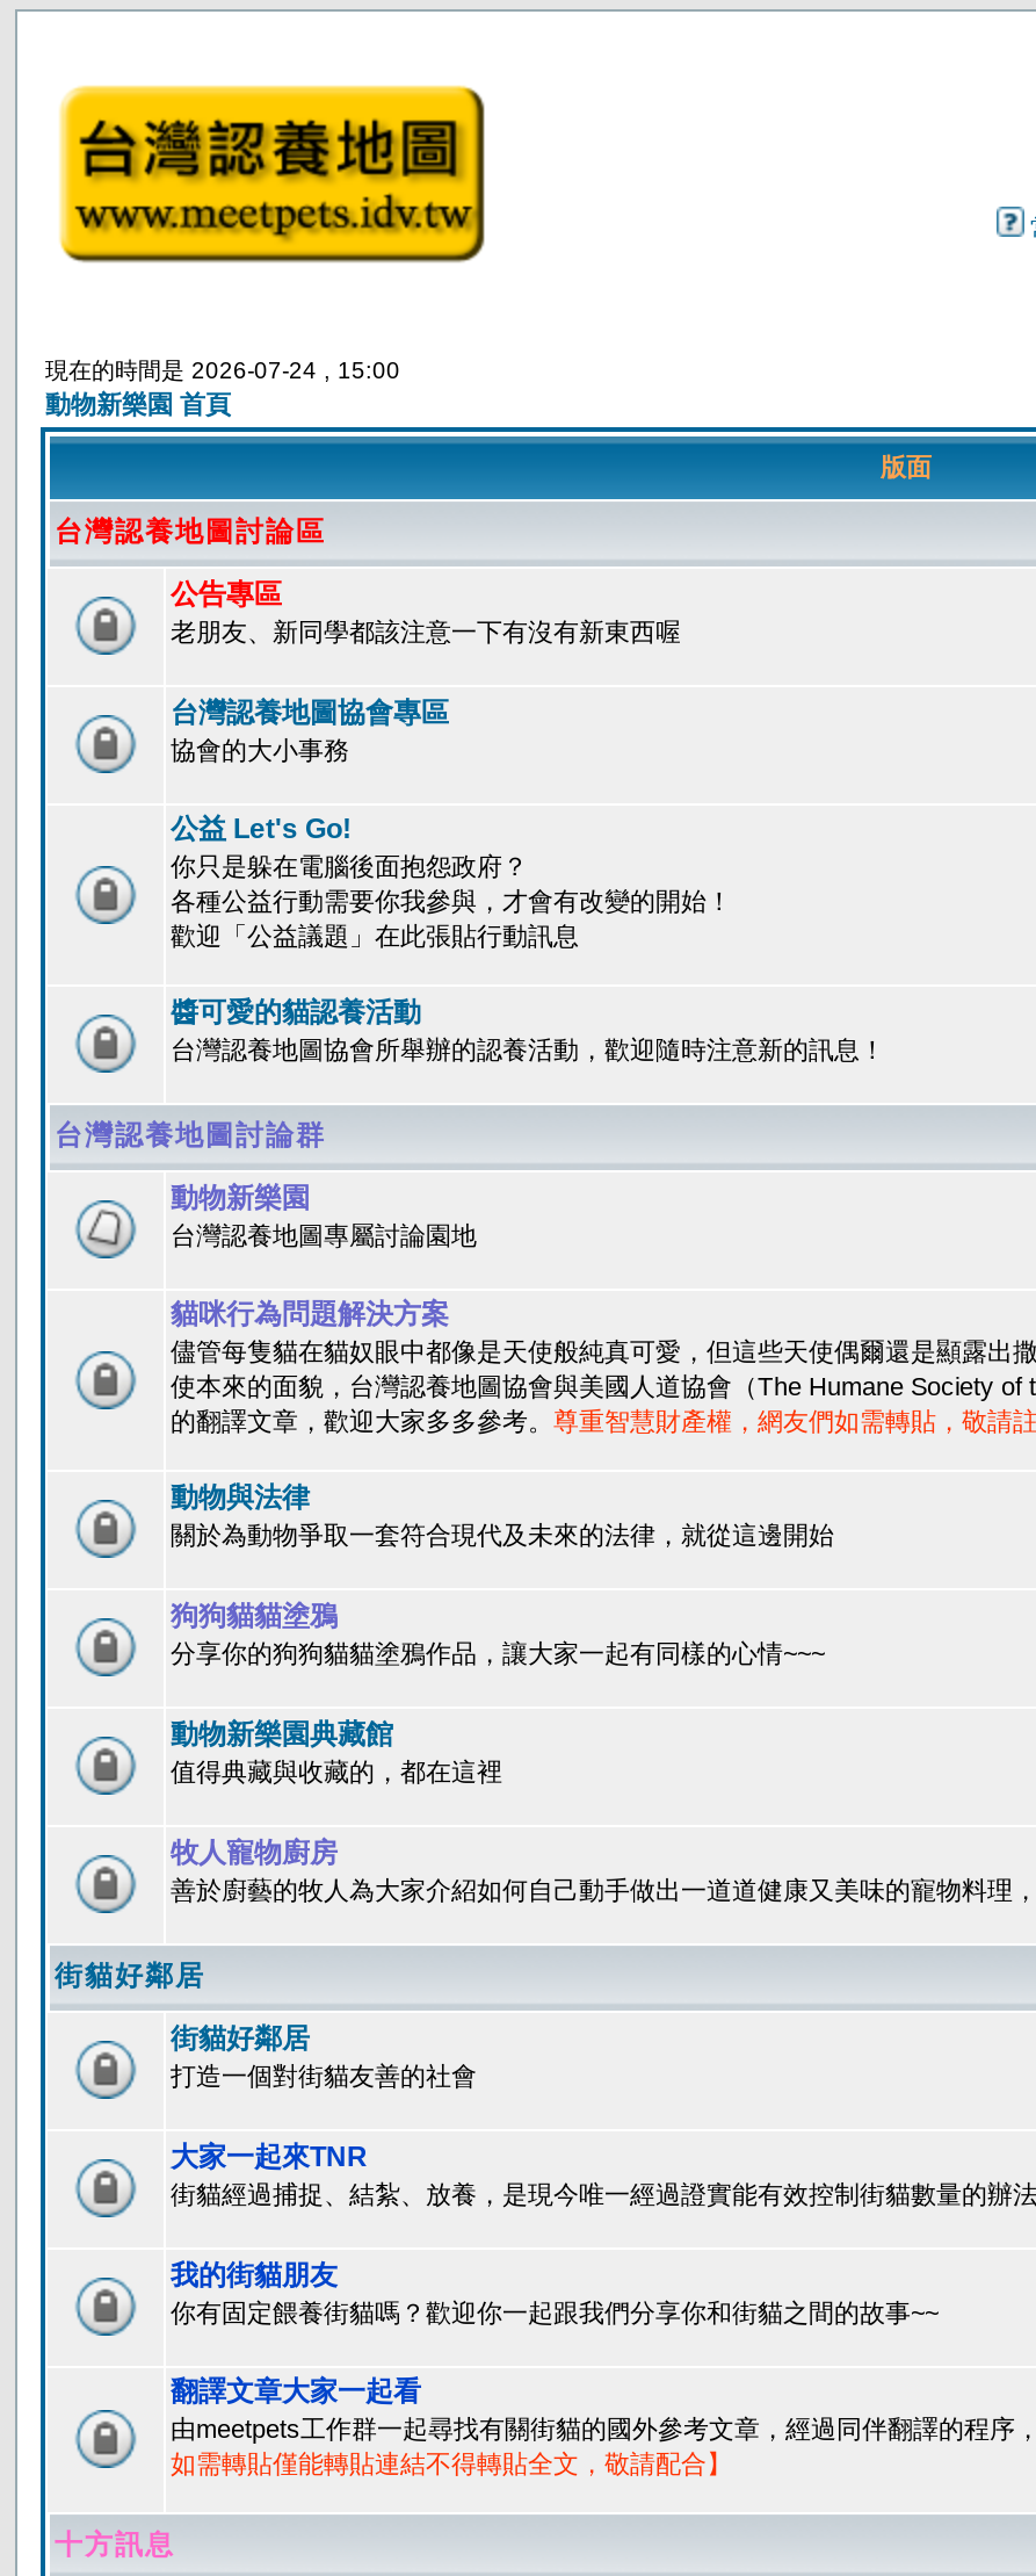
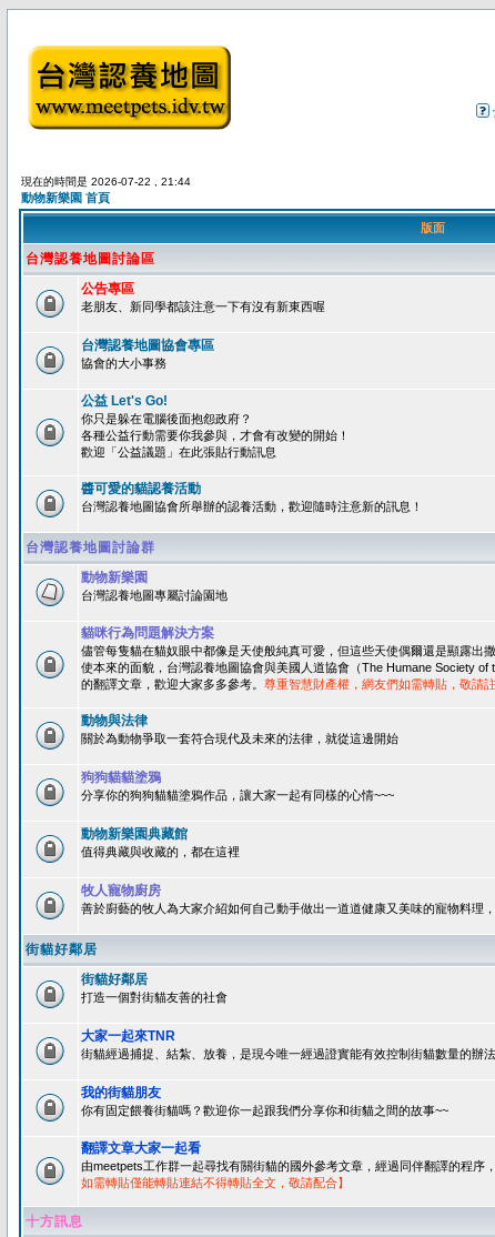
- 現在的時間是 2026-07-24 , 15:00
+ 現在的時間是 2026-07-22 , 21:44
